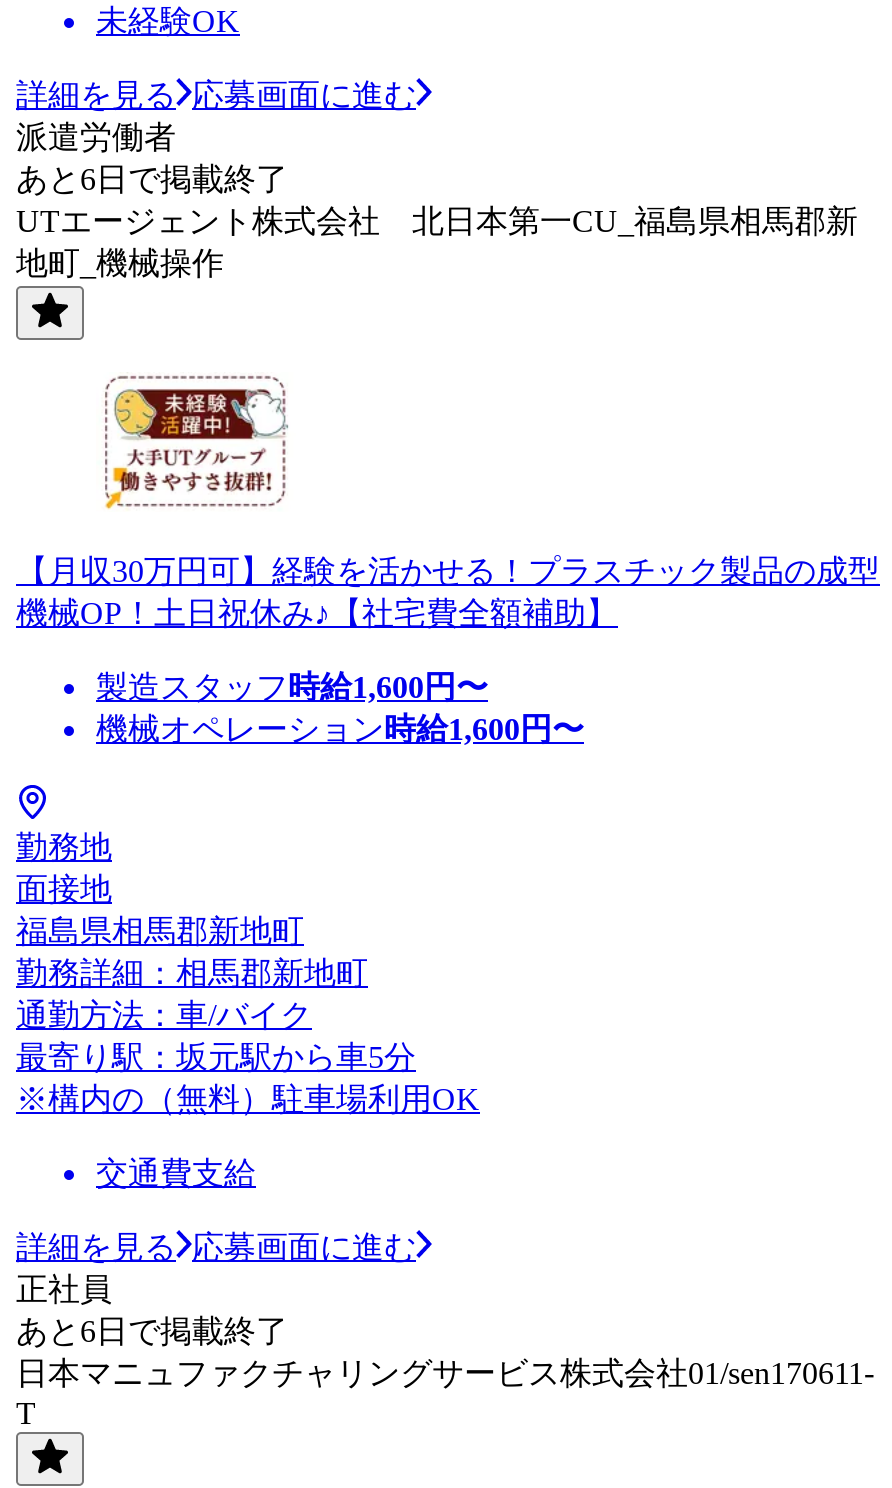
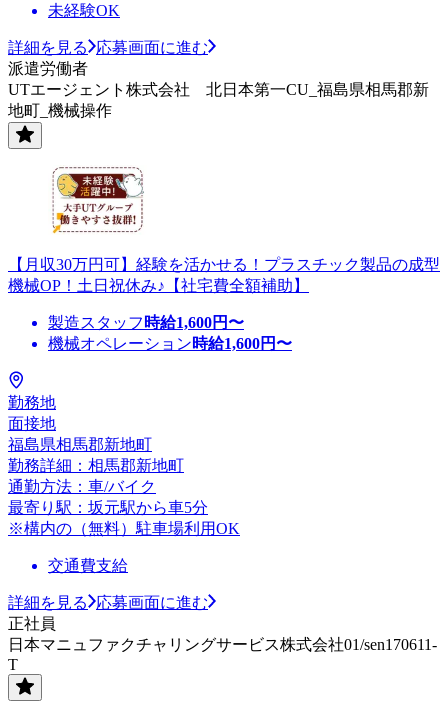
- あと6日で掲載終了

- あと6日で掲載終了
